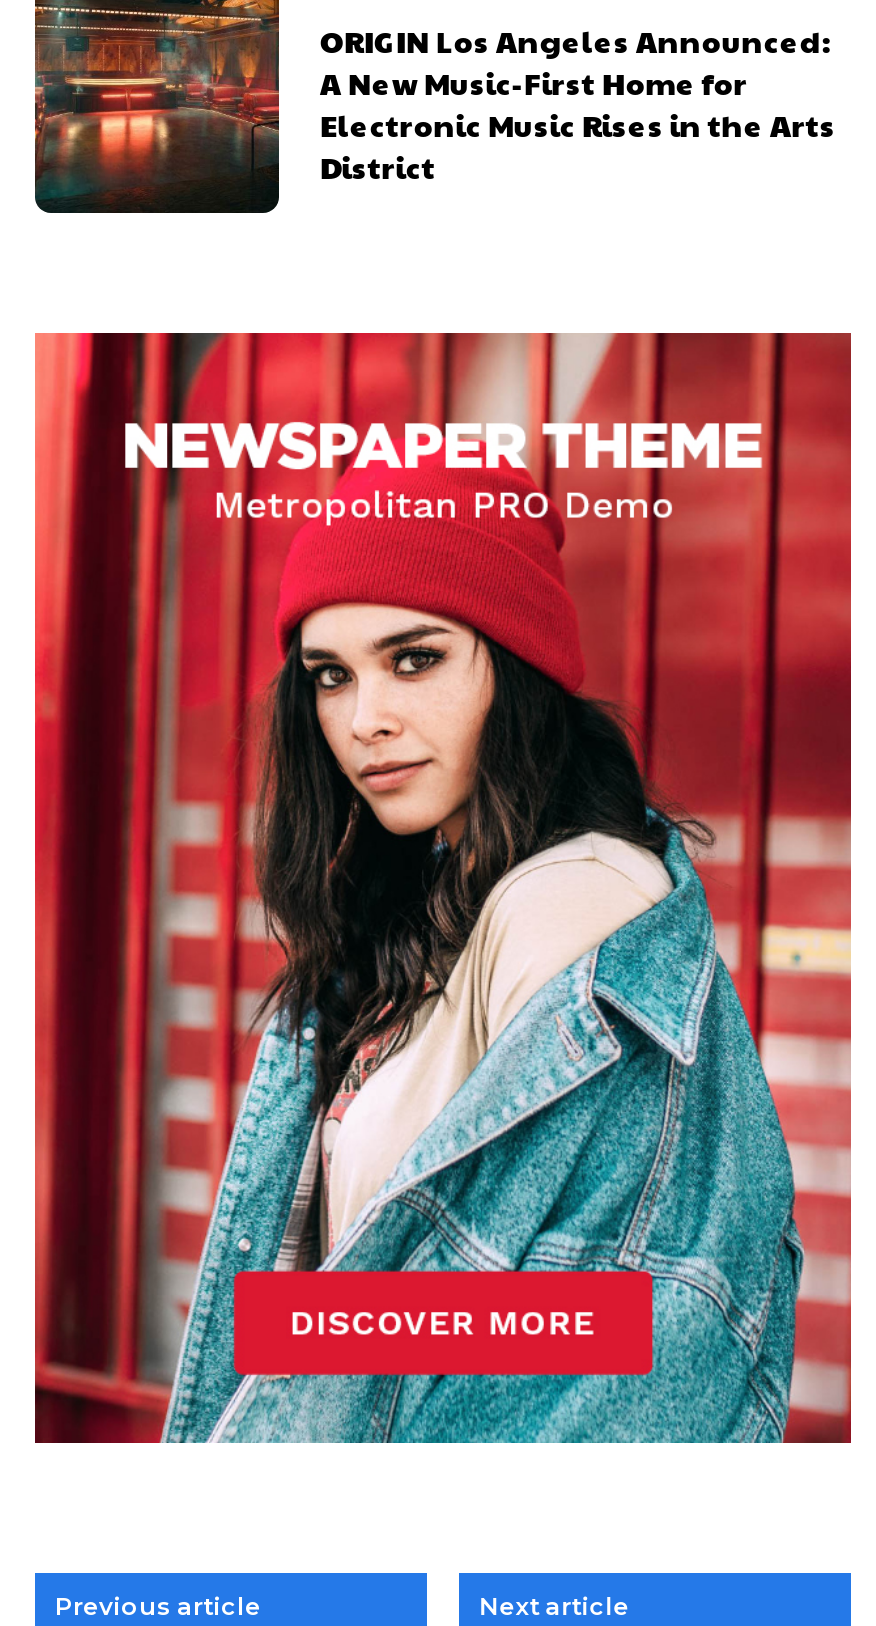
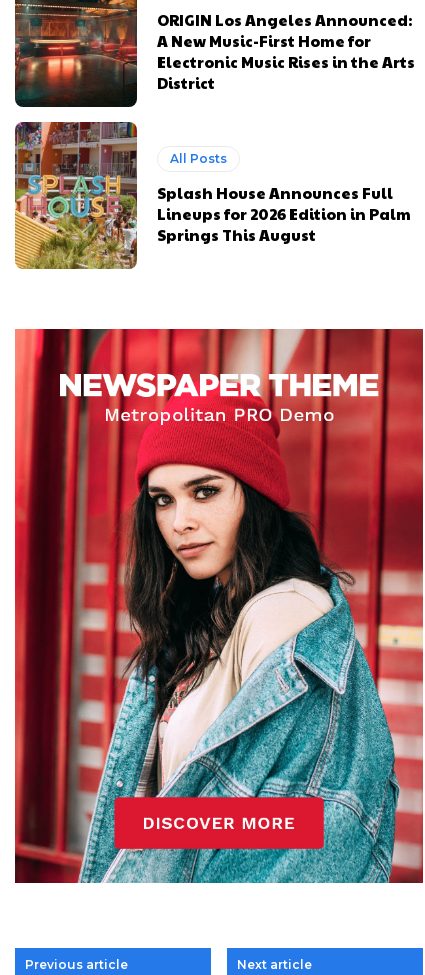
+ [image]
+ All Posts
+ Splash House Announces Full
+ Lineups for 2026 Edition in Palm
+ Springs This August
